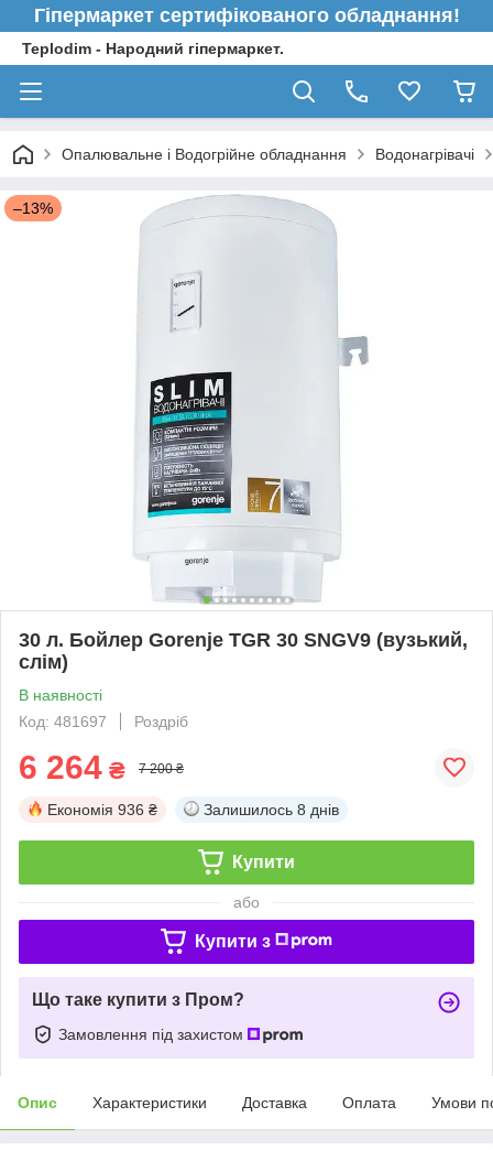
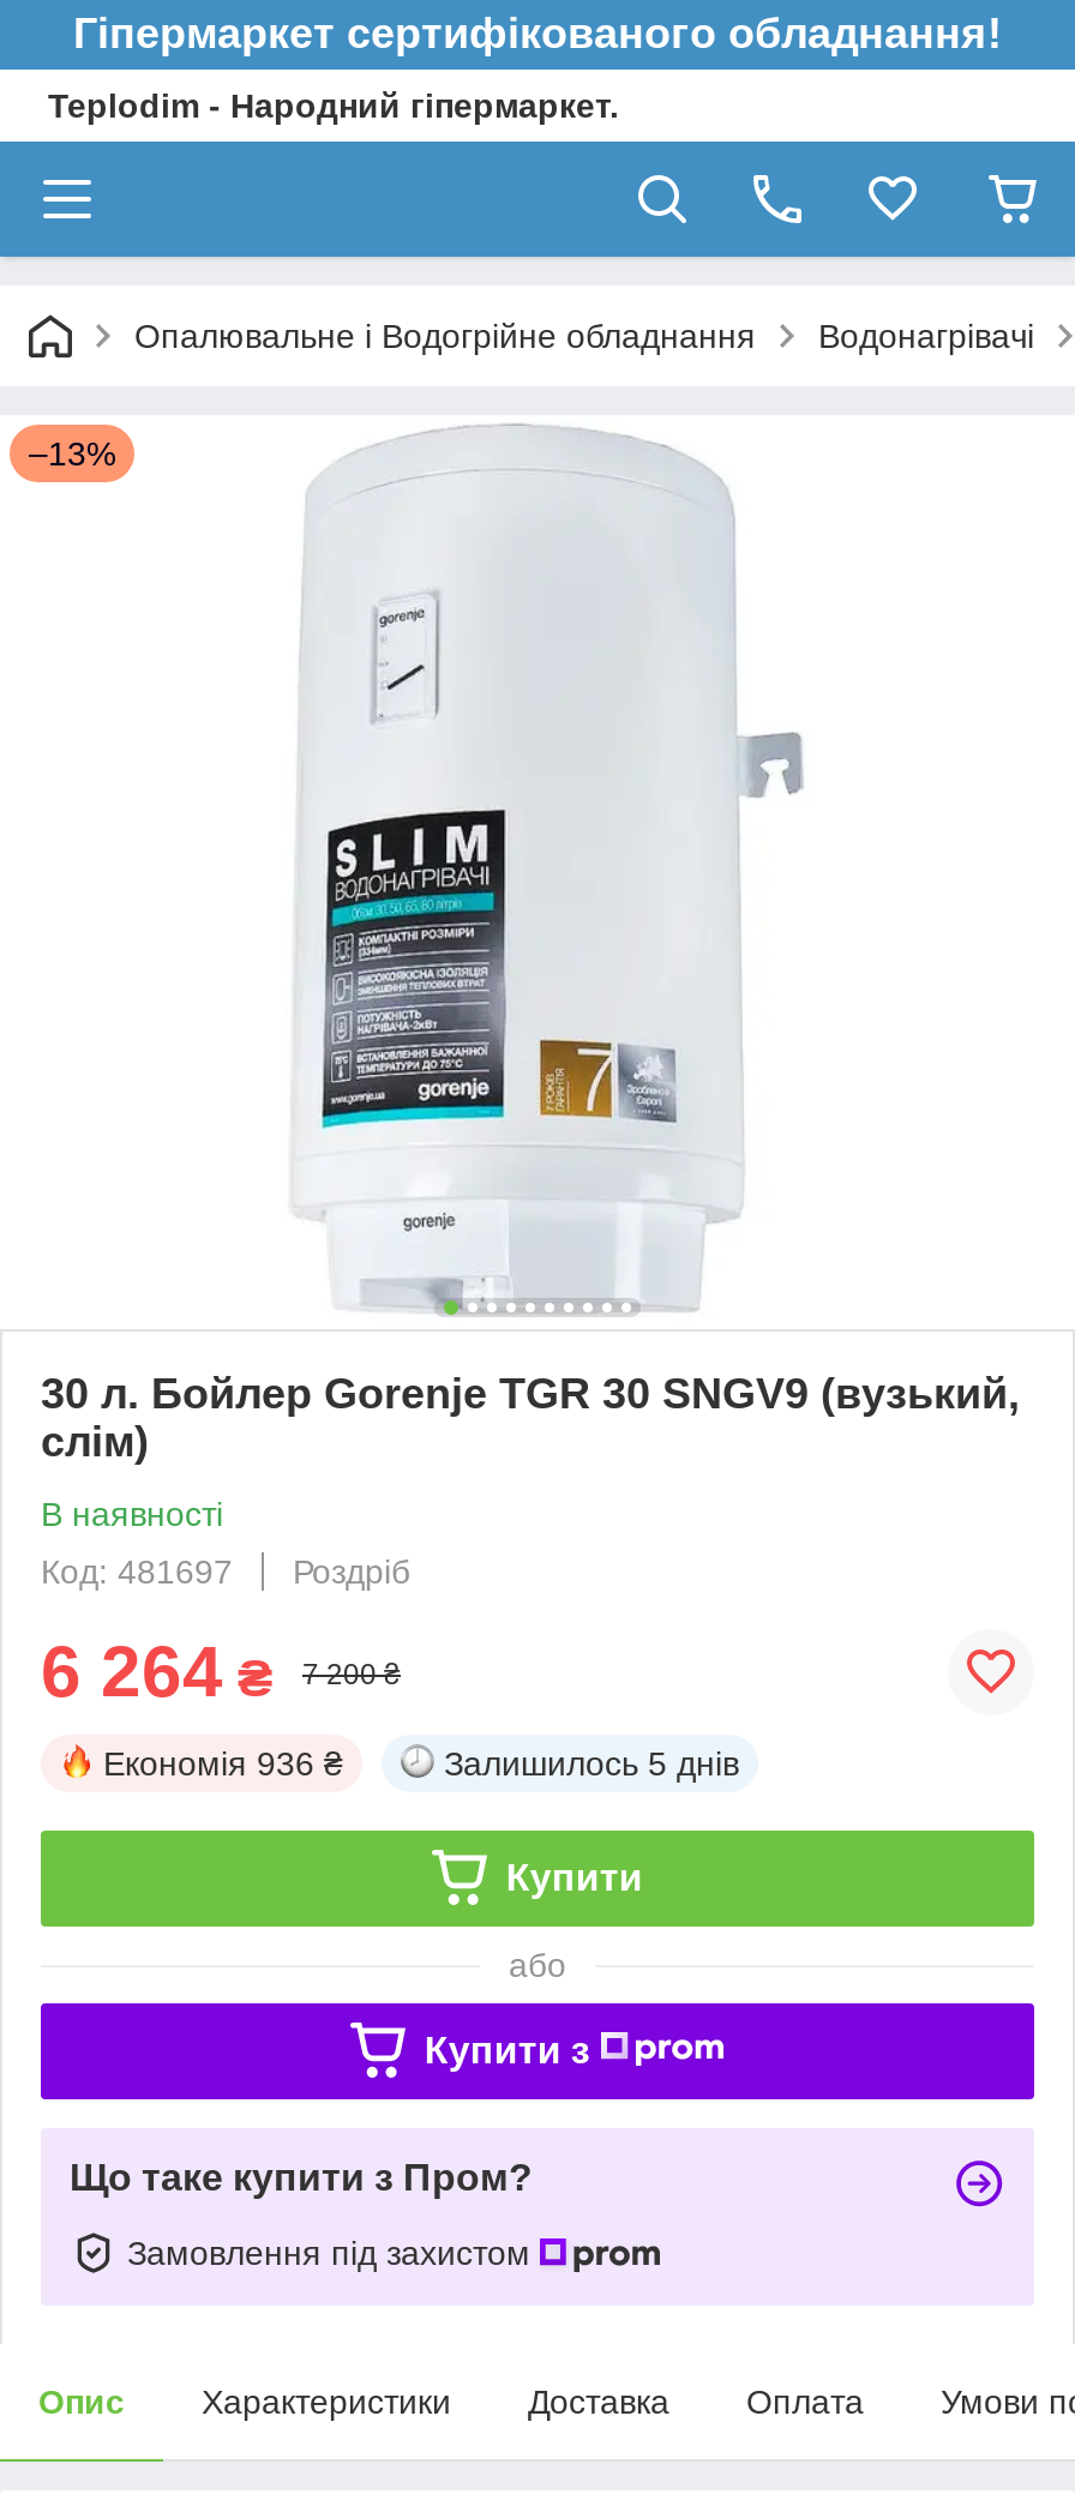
- Залишилось 8 днів
+ Залишилось 5 днів
